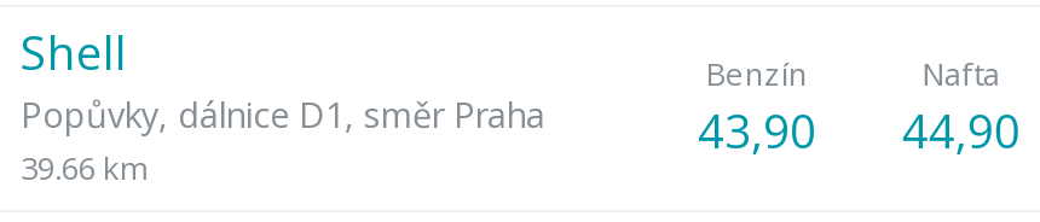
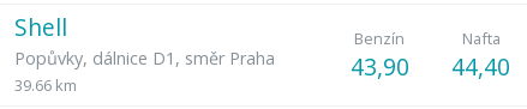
- 43,90 44,90
+ 43,90 44,40
